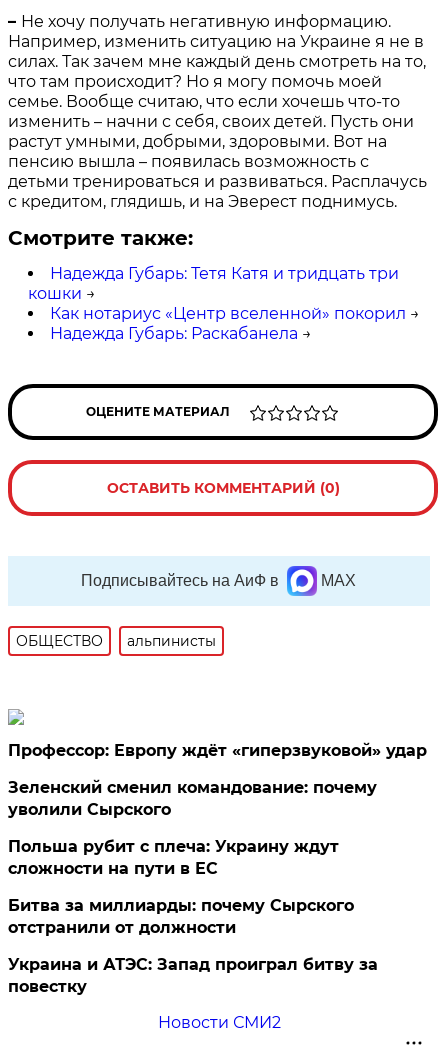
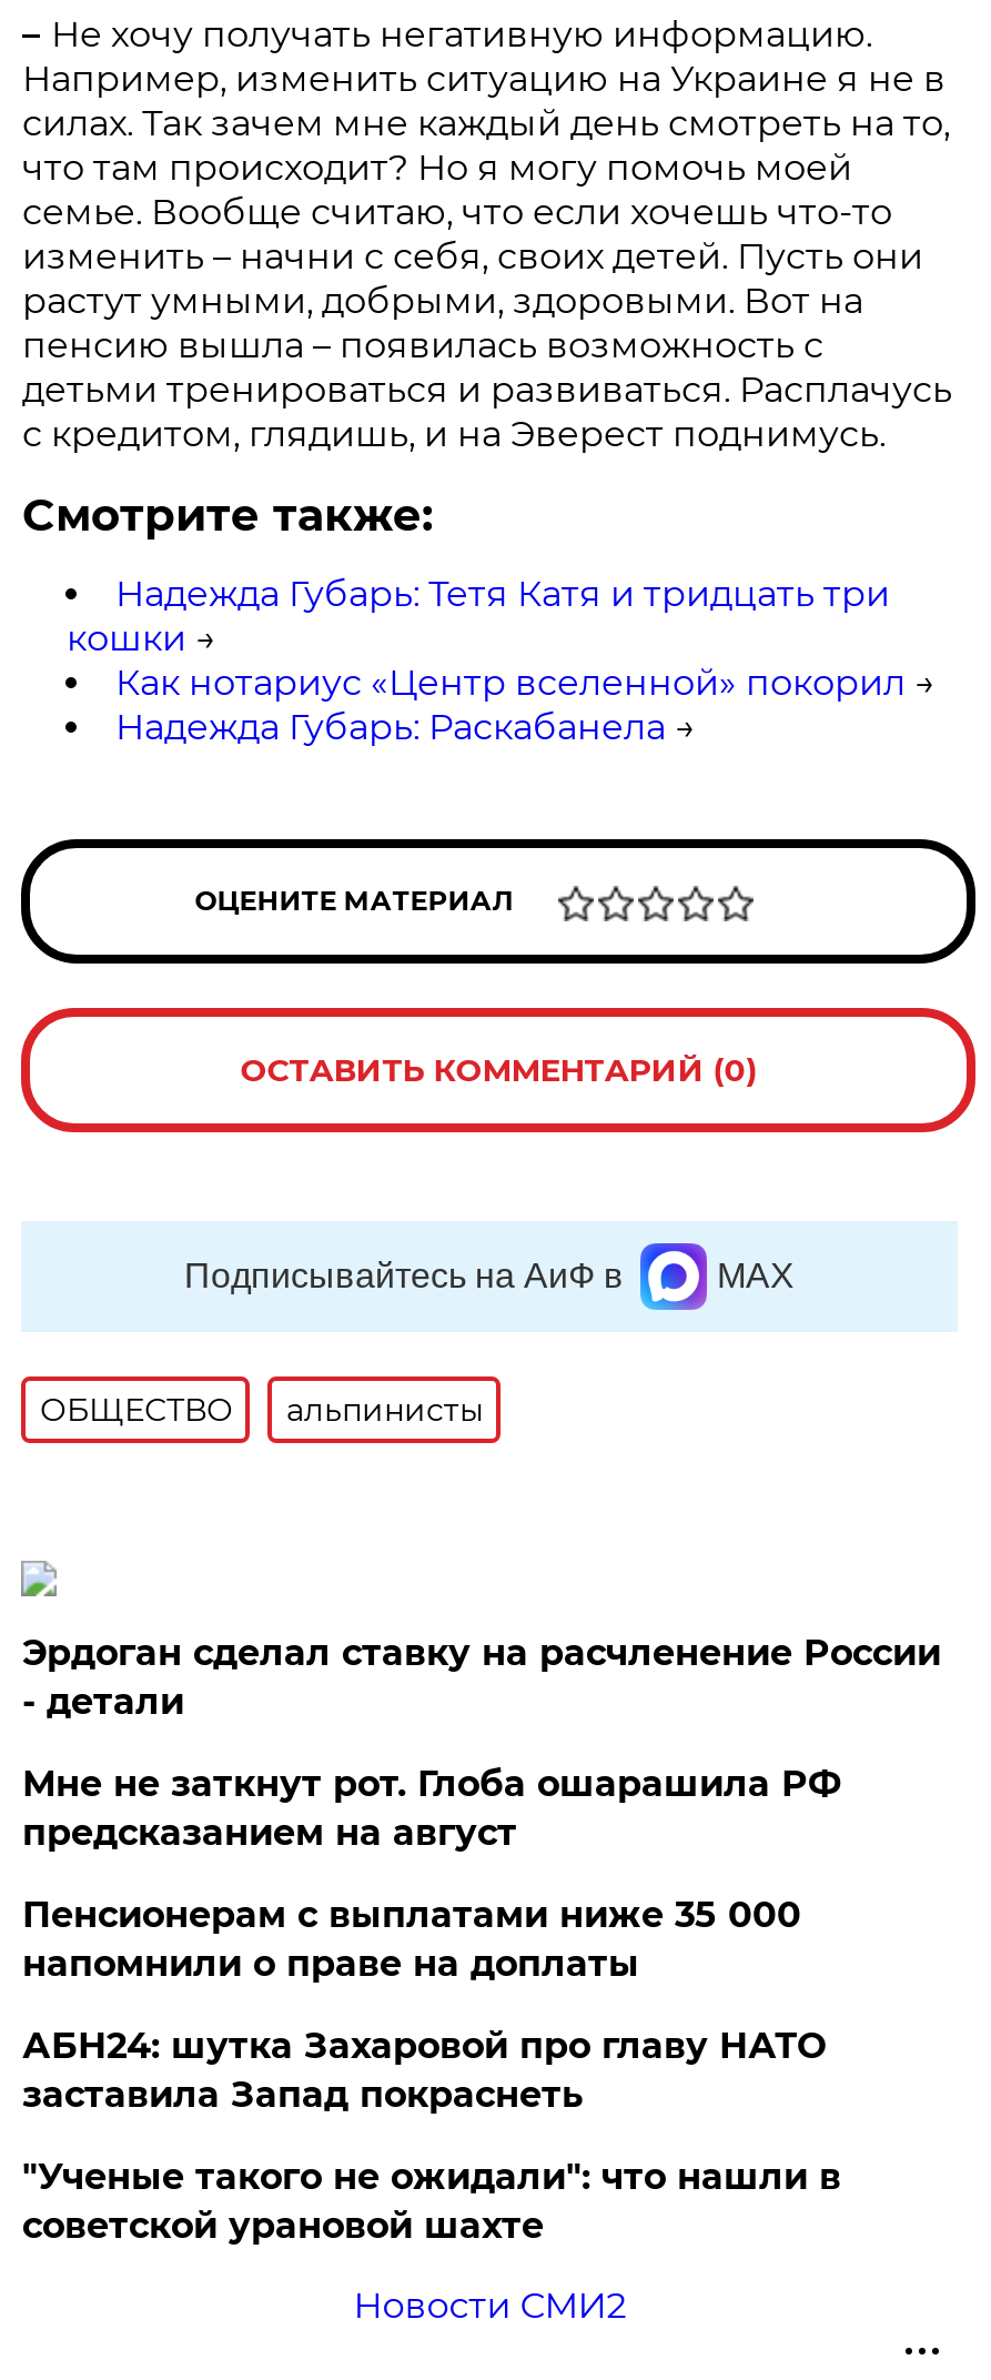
- Профессор: Европу ждёт «гиперзвуковой» удар
+ Эрдоган сделал ставку на расчленение России
+ - детали

- Зеленский сменил командование: почему
- уволили Сырского
+ Мне не заткнут рот. Глоба ошарашила РФ
+ предсказанием на август

- Польша рубит с плеча: Украину ждут
- сложности на пути в ЕС
+ Пенсионерам с выплатами ниже 35 000
+ напомнили о праве на доплаты

- Битва за миллиарды: почему Сырского
- отстранили от должности
+ АБН24: шутка Захаровой про главу НАТО
+ заставила Запад покраснеть

- Украина и АТЭС: Запад проиграл битву за
- повестку
+ "Ученые такого не ожидали": что нашли в
+ советской урановой шахте
